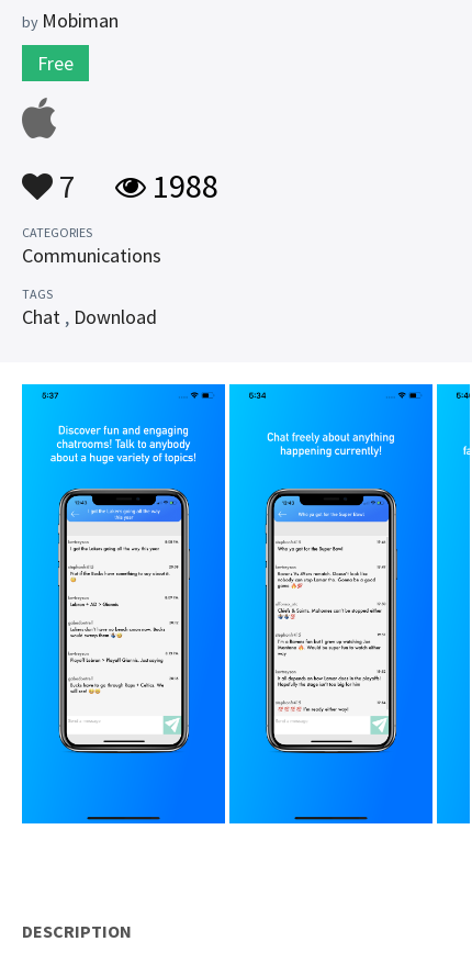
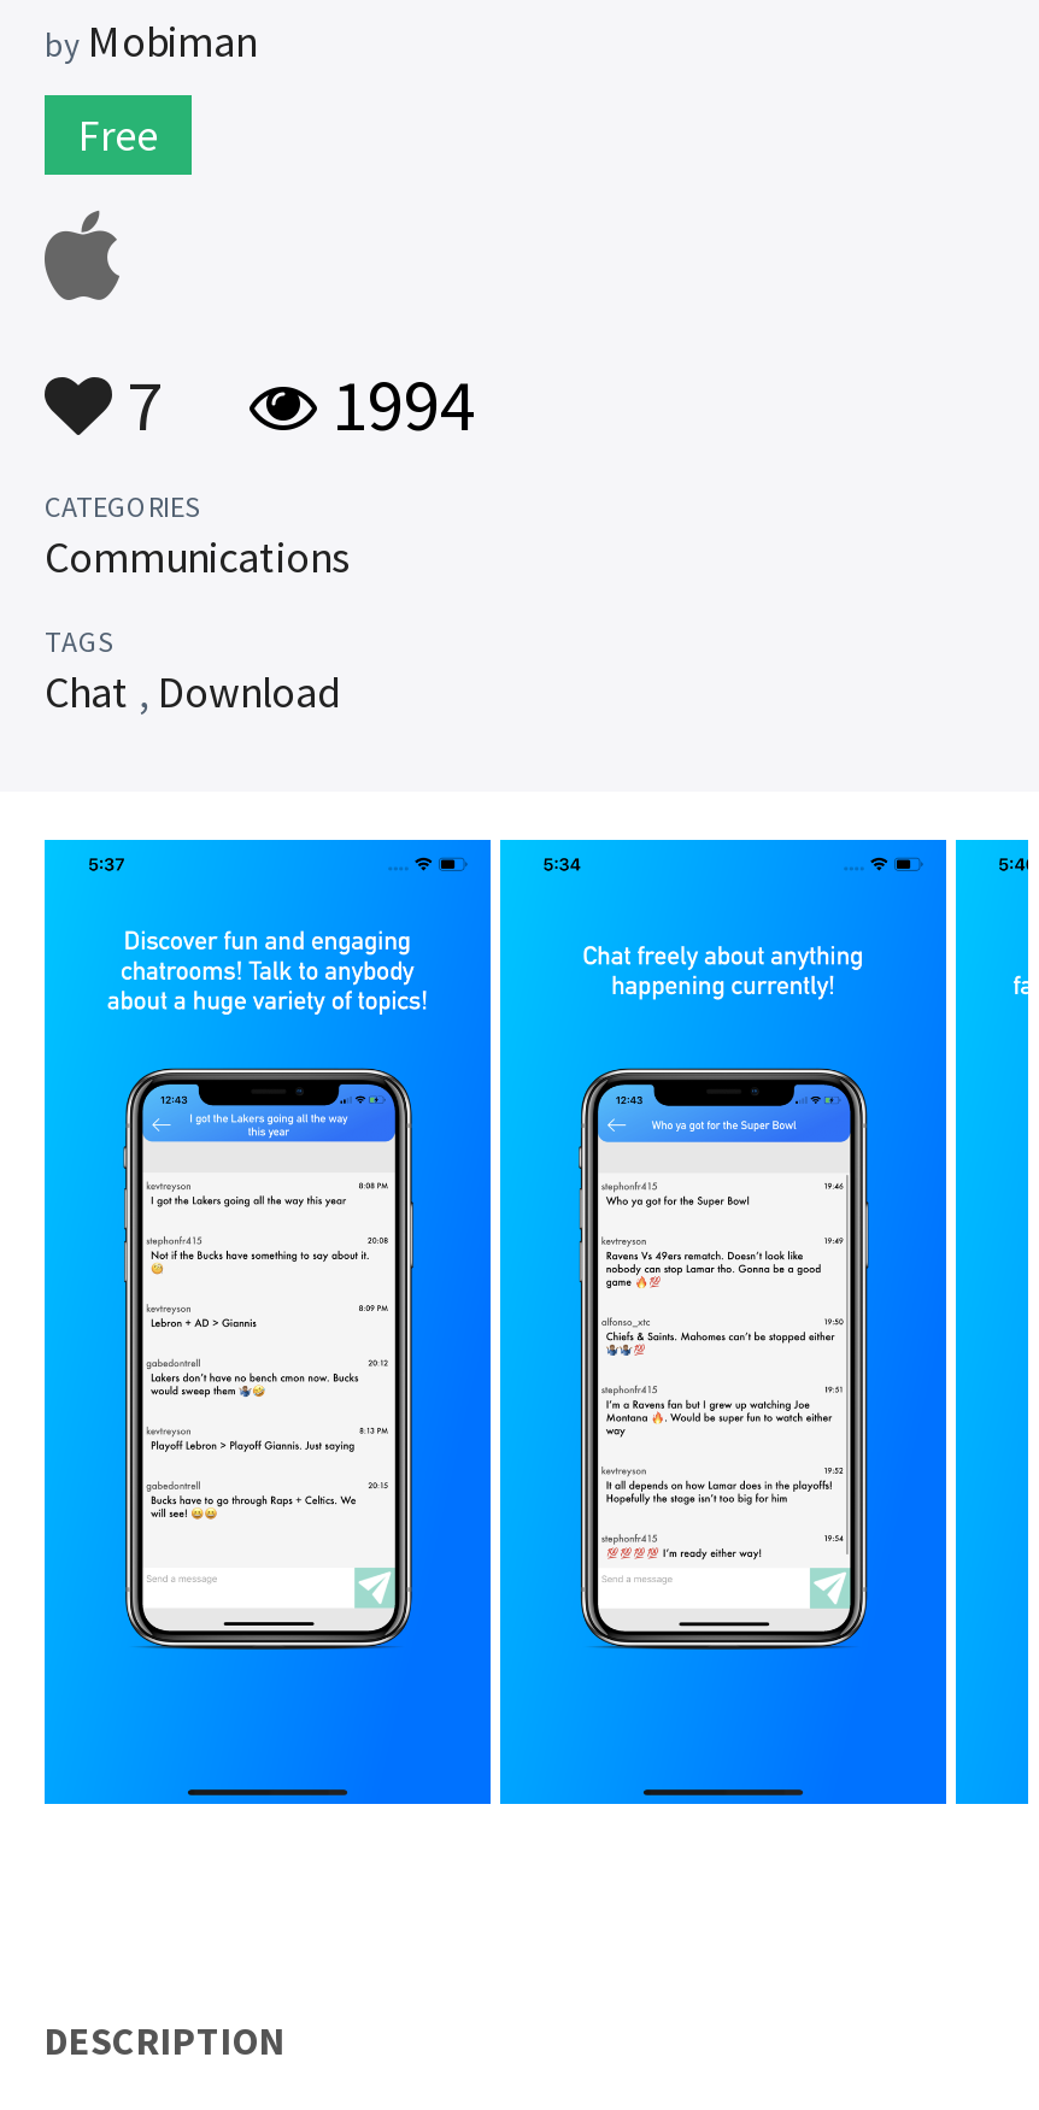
- 7 1988
+ 7 1994
